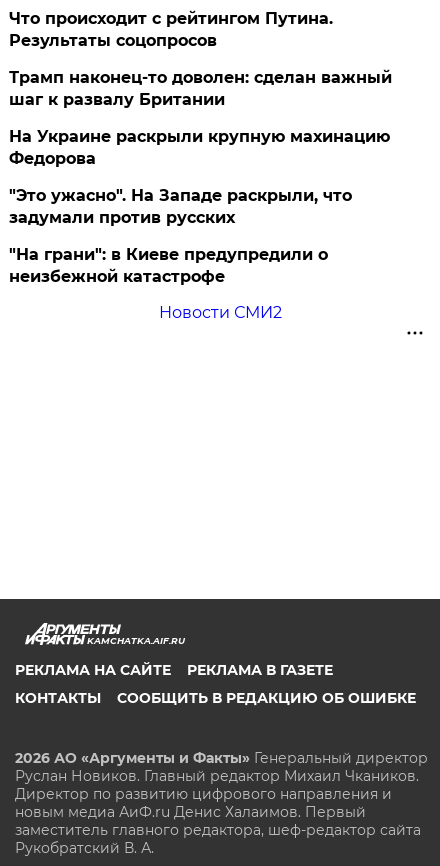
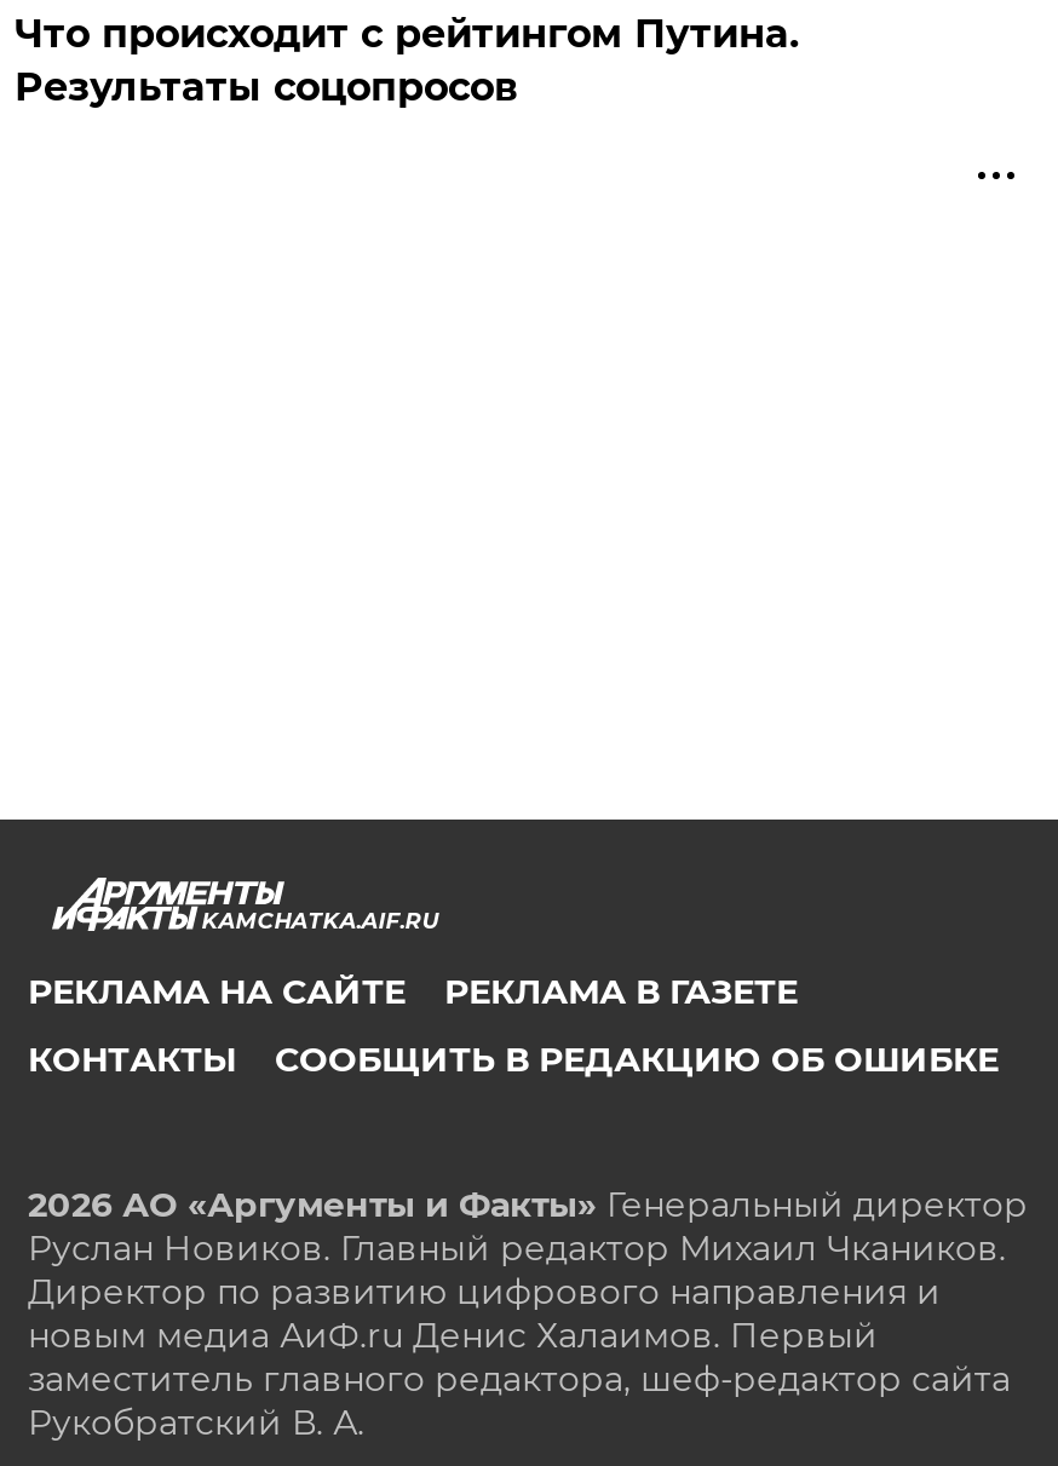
- Трамп наконец-то доволен: сделан важный
- шаг к развалу Британии
- На Украине раскрыли крупную махинацию
- Федорова
- "Это ужасно". На Западе раскрыли, что
- задумали против русских
- "На грани": в Киеве предупредили о
- неизбежной катастрофе
- Новости СМИ2
